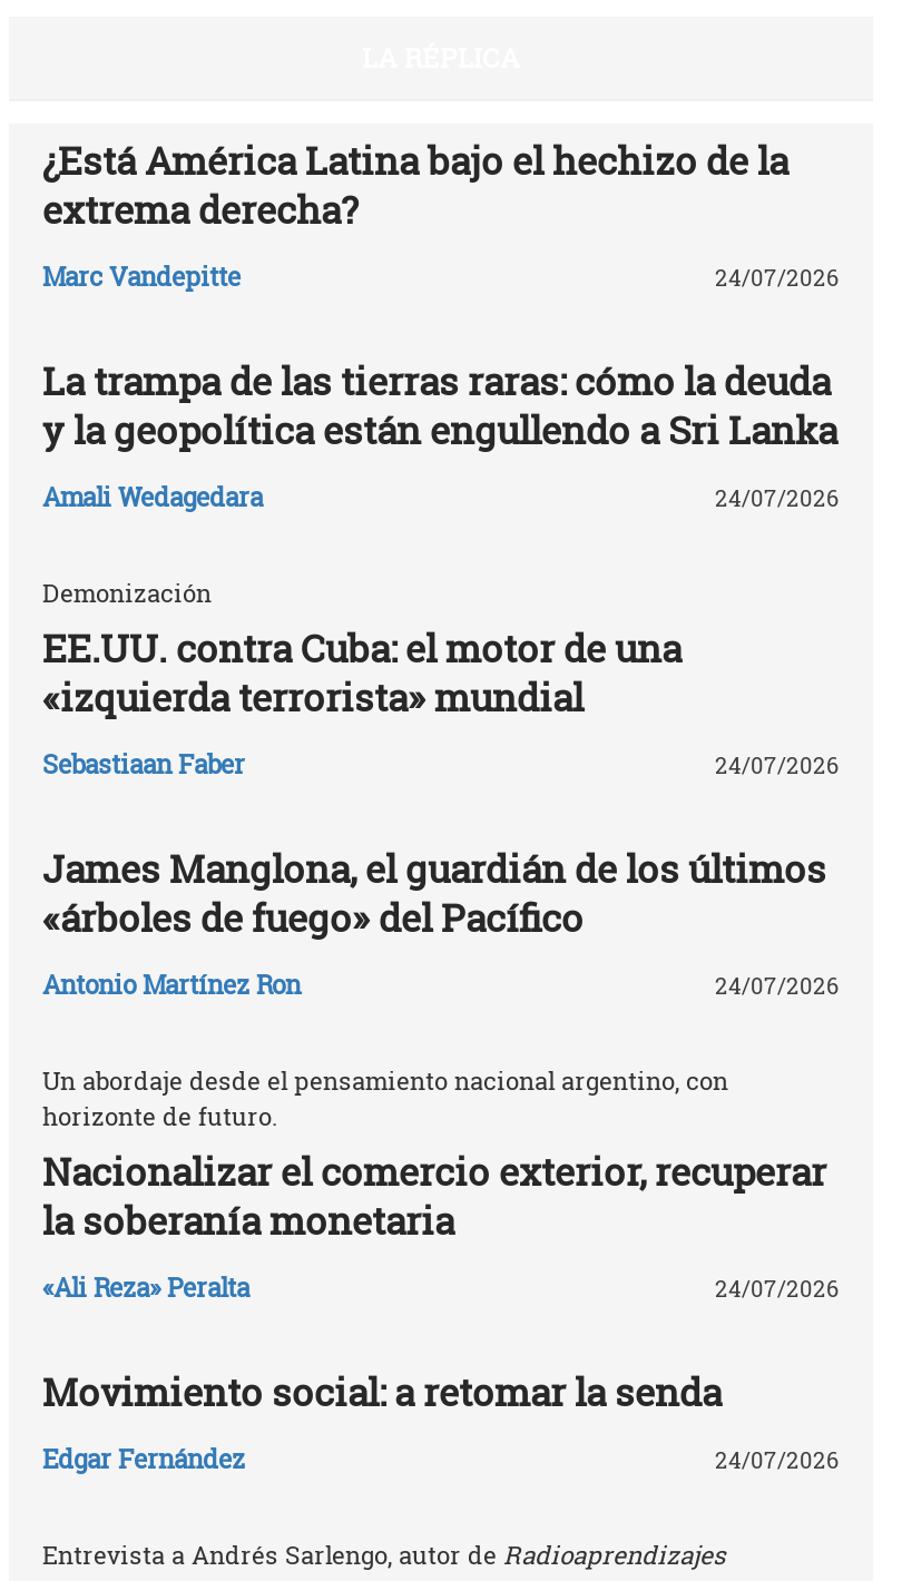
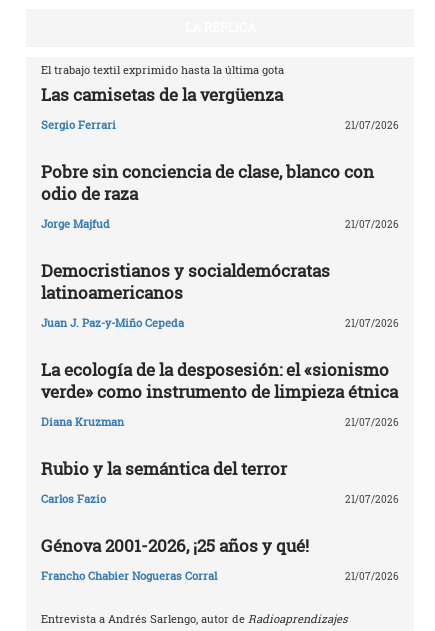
- ¿Está América Latina bajo el hechizo de la
- extrema derecha?
+ El trabajo textil exprimido hasta la última gota
+ Las camisetas de la vergüenza

- Marc Vandepitte
- 24/07/2026
+ Sergio Ferrari
+ 21/07/2026

- La trampa de las tierras raras: cómo la deuda
- y la geopolítica están engullendo a Sri Lanka
+ Pobre sin conciencia de clase, blanco con
+ odio de raza

- Amali Wedagedara
- 24/07/2026
+ Jorge Majfud
+ 21/07/2026

- Demonización
- EE.UU. contra Cuba: el motor de una
- «izquierda terrorista» mundial
+ Democristianos y socialdemócratas
+ latinoamericanos

- Sebastiaan Faber
- 24/07/2026
+ Juan J. Paz-y-Miño Cepeda
+ 21/07/2026

- James Manglona, el guardián de los últimos
- «árboles de fuego» del Pacífico
+ La ecología de la desposesión: el «sionismo
+ verde» como instrumento de limpieza étnica

- Antonio Martínez Ron
- 24/07/2026
+ Diana Kruzman
+ 21/07/2026

- Un abordaje desde el pensamiento nacional argentino, con
- horizonte de futuro.
- Nacionalizar el comercio exterior, recuperar
- la soberanía monetaria
+ Rubio y la semántica del terror

- «Ali Reza» Peralta
- 24/07/2026
+ Carlos Fazio
+ 21/07/2026

- Movimiento social: a retomar la senda
+ Génova 2001-2026, ¡25 años y qué!

- Edgar Fernández
- 24/07/2026
+ Francho Chabier Nogueras Corral
+ 21/07/2026
